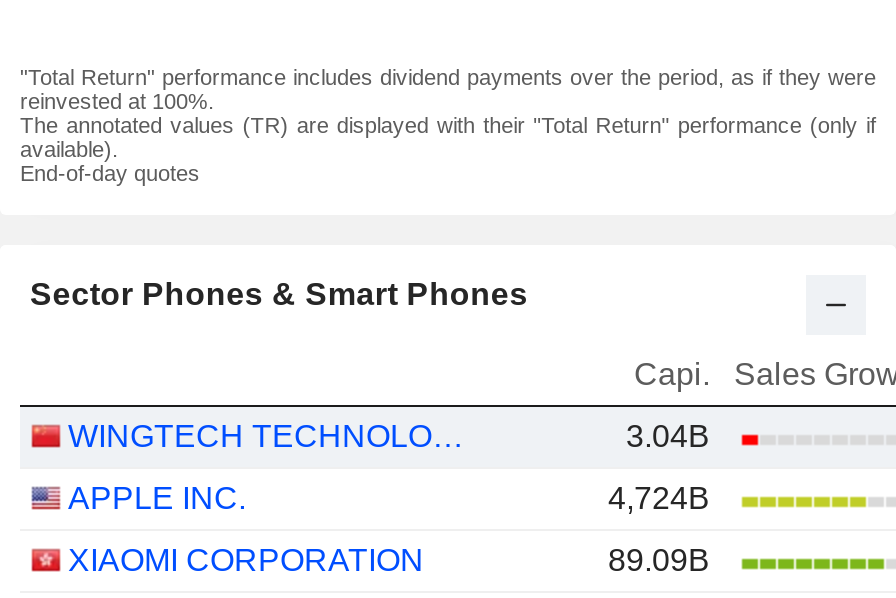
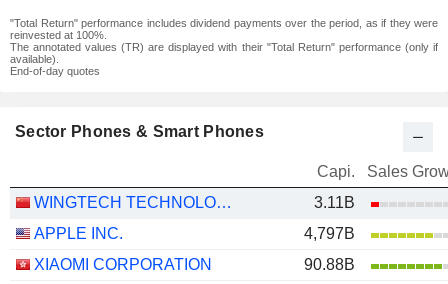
- 3.04B
+ 3.11B

- 4,724B
+ 4,797B

- 89.09B
+ 90.88B
